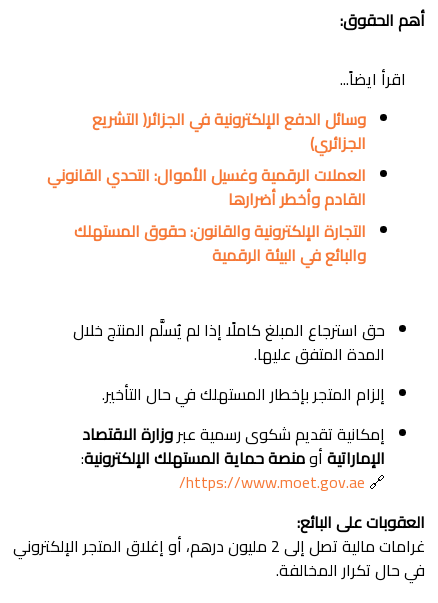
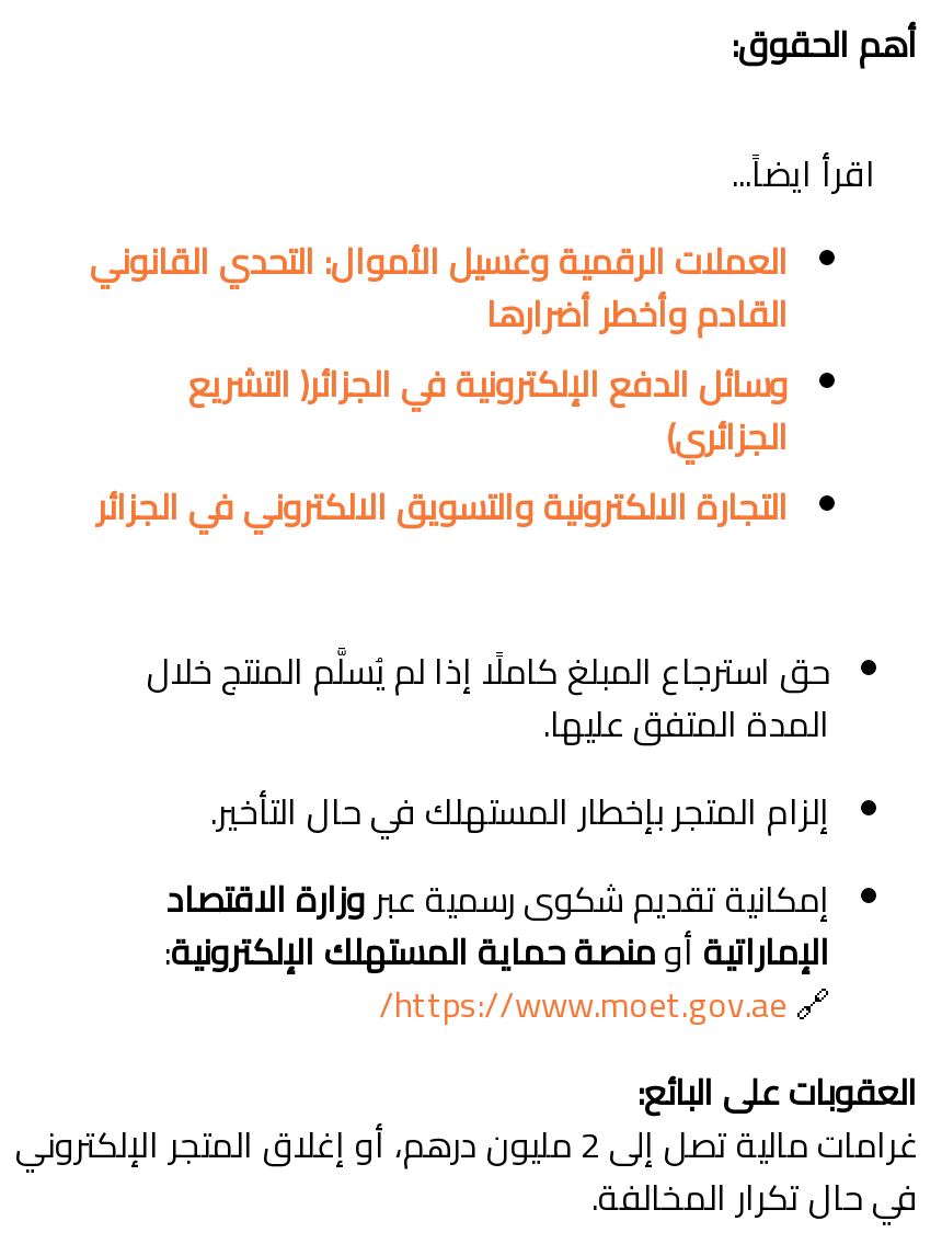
moved down: وسائل الدفع الإلكترونية في الجزائر( التشريع | الجزائري)

moved up: العملات الرقمية وغسيل الأموال: التحدي القانوني | القادم وأخطر أضرارها

- التجارة الإلكترونية والقانون: حقوق المستهلك
- والبائع في البيئة الرقمية
+ التجارة الالكترونية والتسويق الالكتروني في الجزائر
